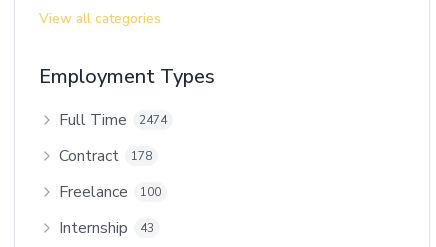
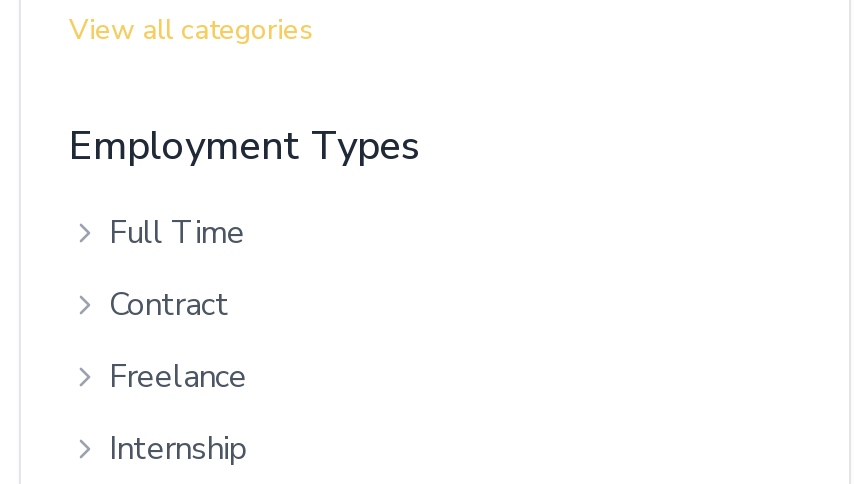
- 2474

- 178

- 100

- 43
